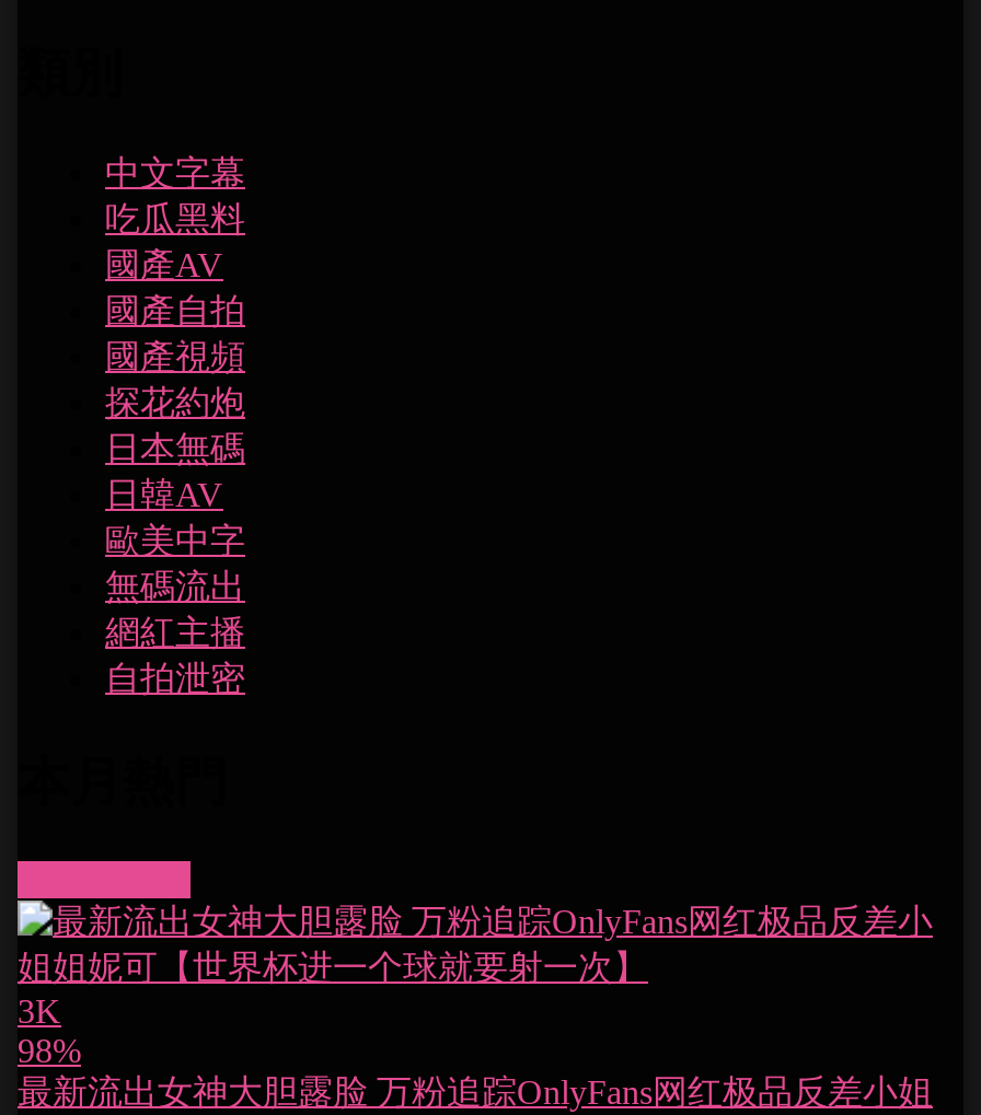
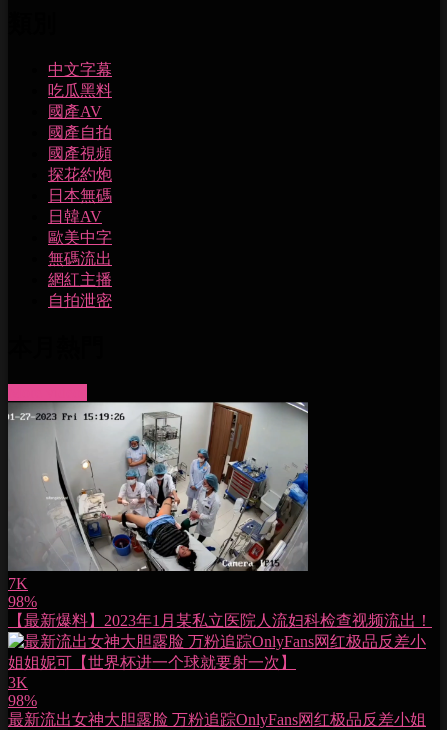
+ [image]
+ 7K
+ 98%
+ 【最新爆料】2023年1月某私立医院人流妇科检查视频流出！
